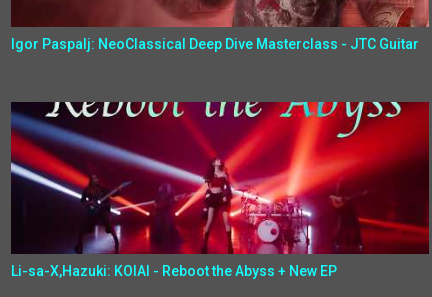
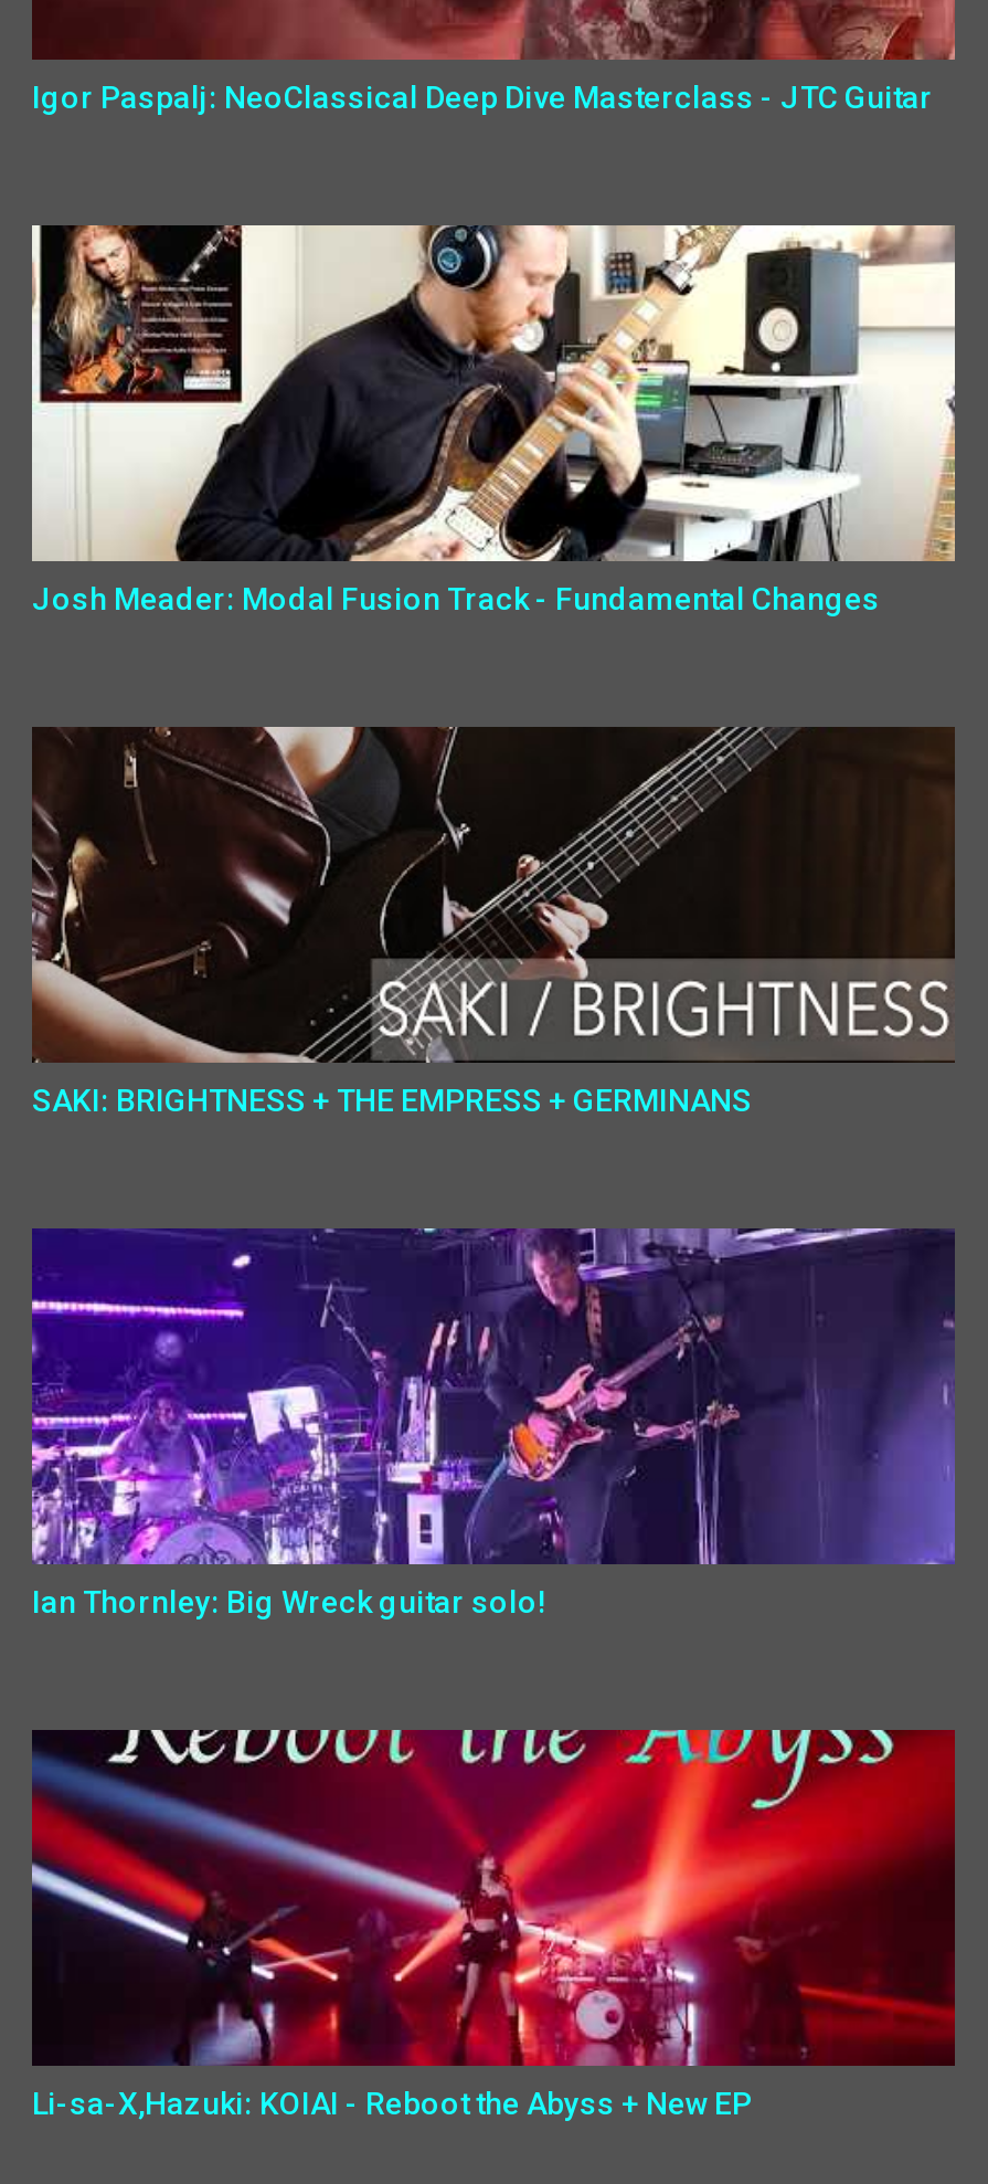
+ [image]
+ Josh Meader: Modal Fusion Track - Fundamental Changes

+ [image]
+ Ian Thornley: Big Wreck guitar solo!

+ [image]
+ SAKI: BRIGHTNESS + THE EMPRESS + GERMINANS
